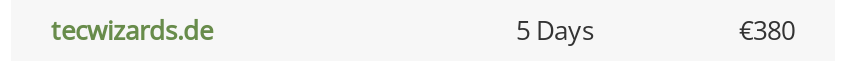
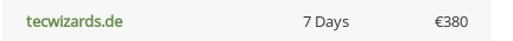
- 5 Days
+ 7 Days
